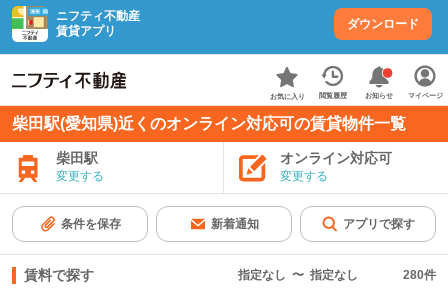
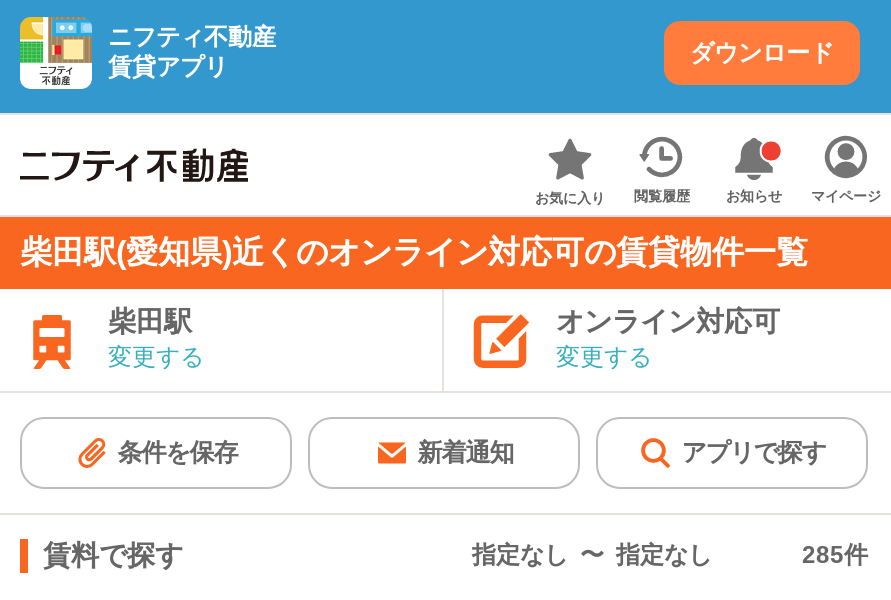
- 280件
+ 285件
